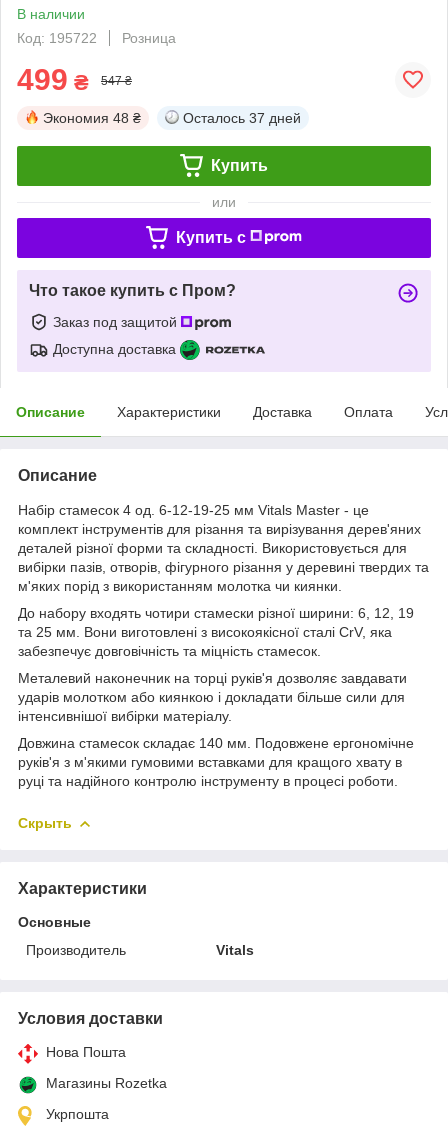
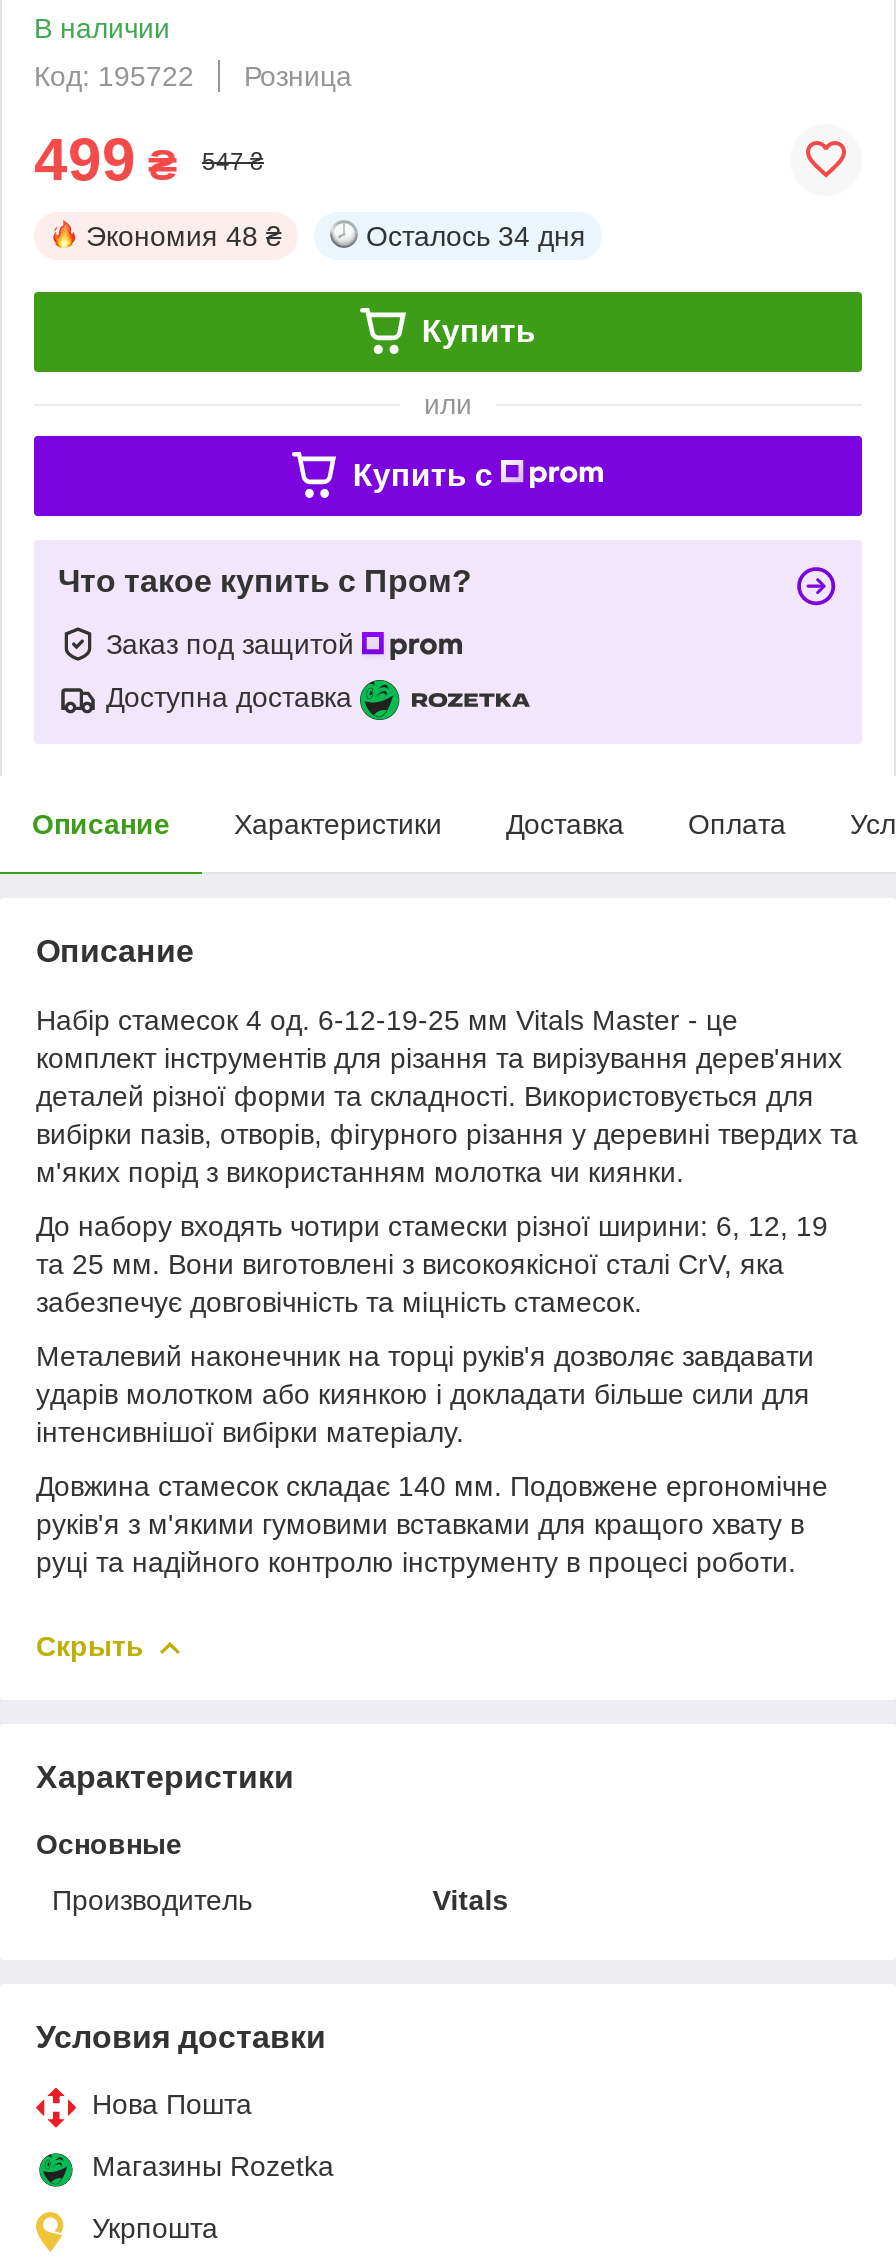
- Осталось 37 дней
+ Осталось 34 дня
